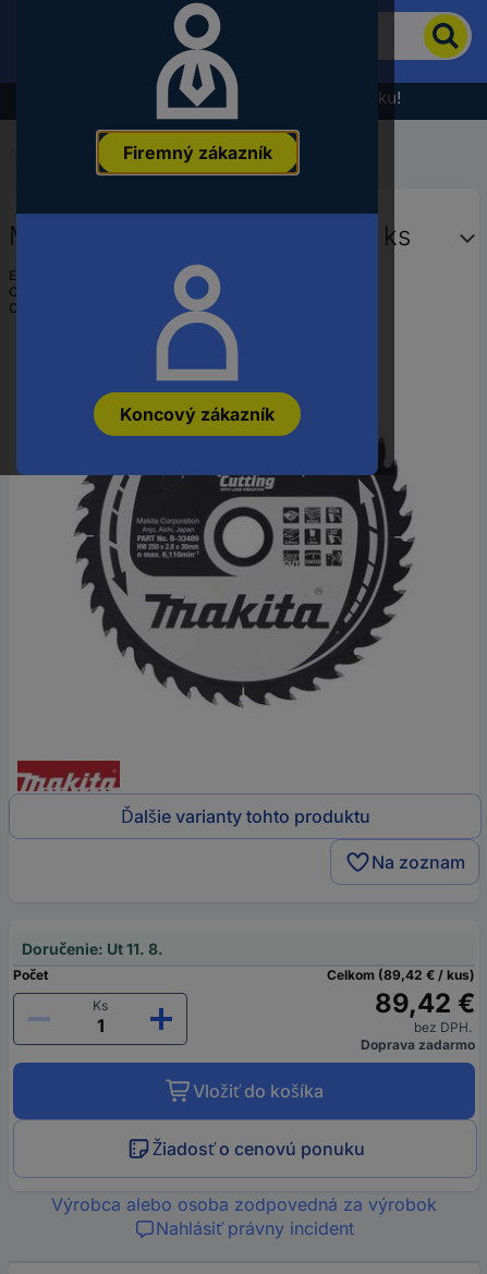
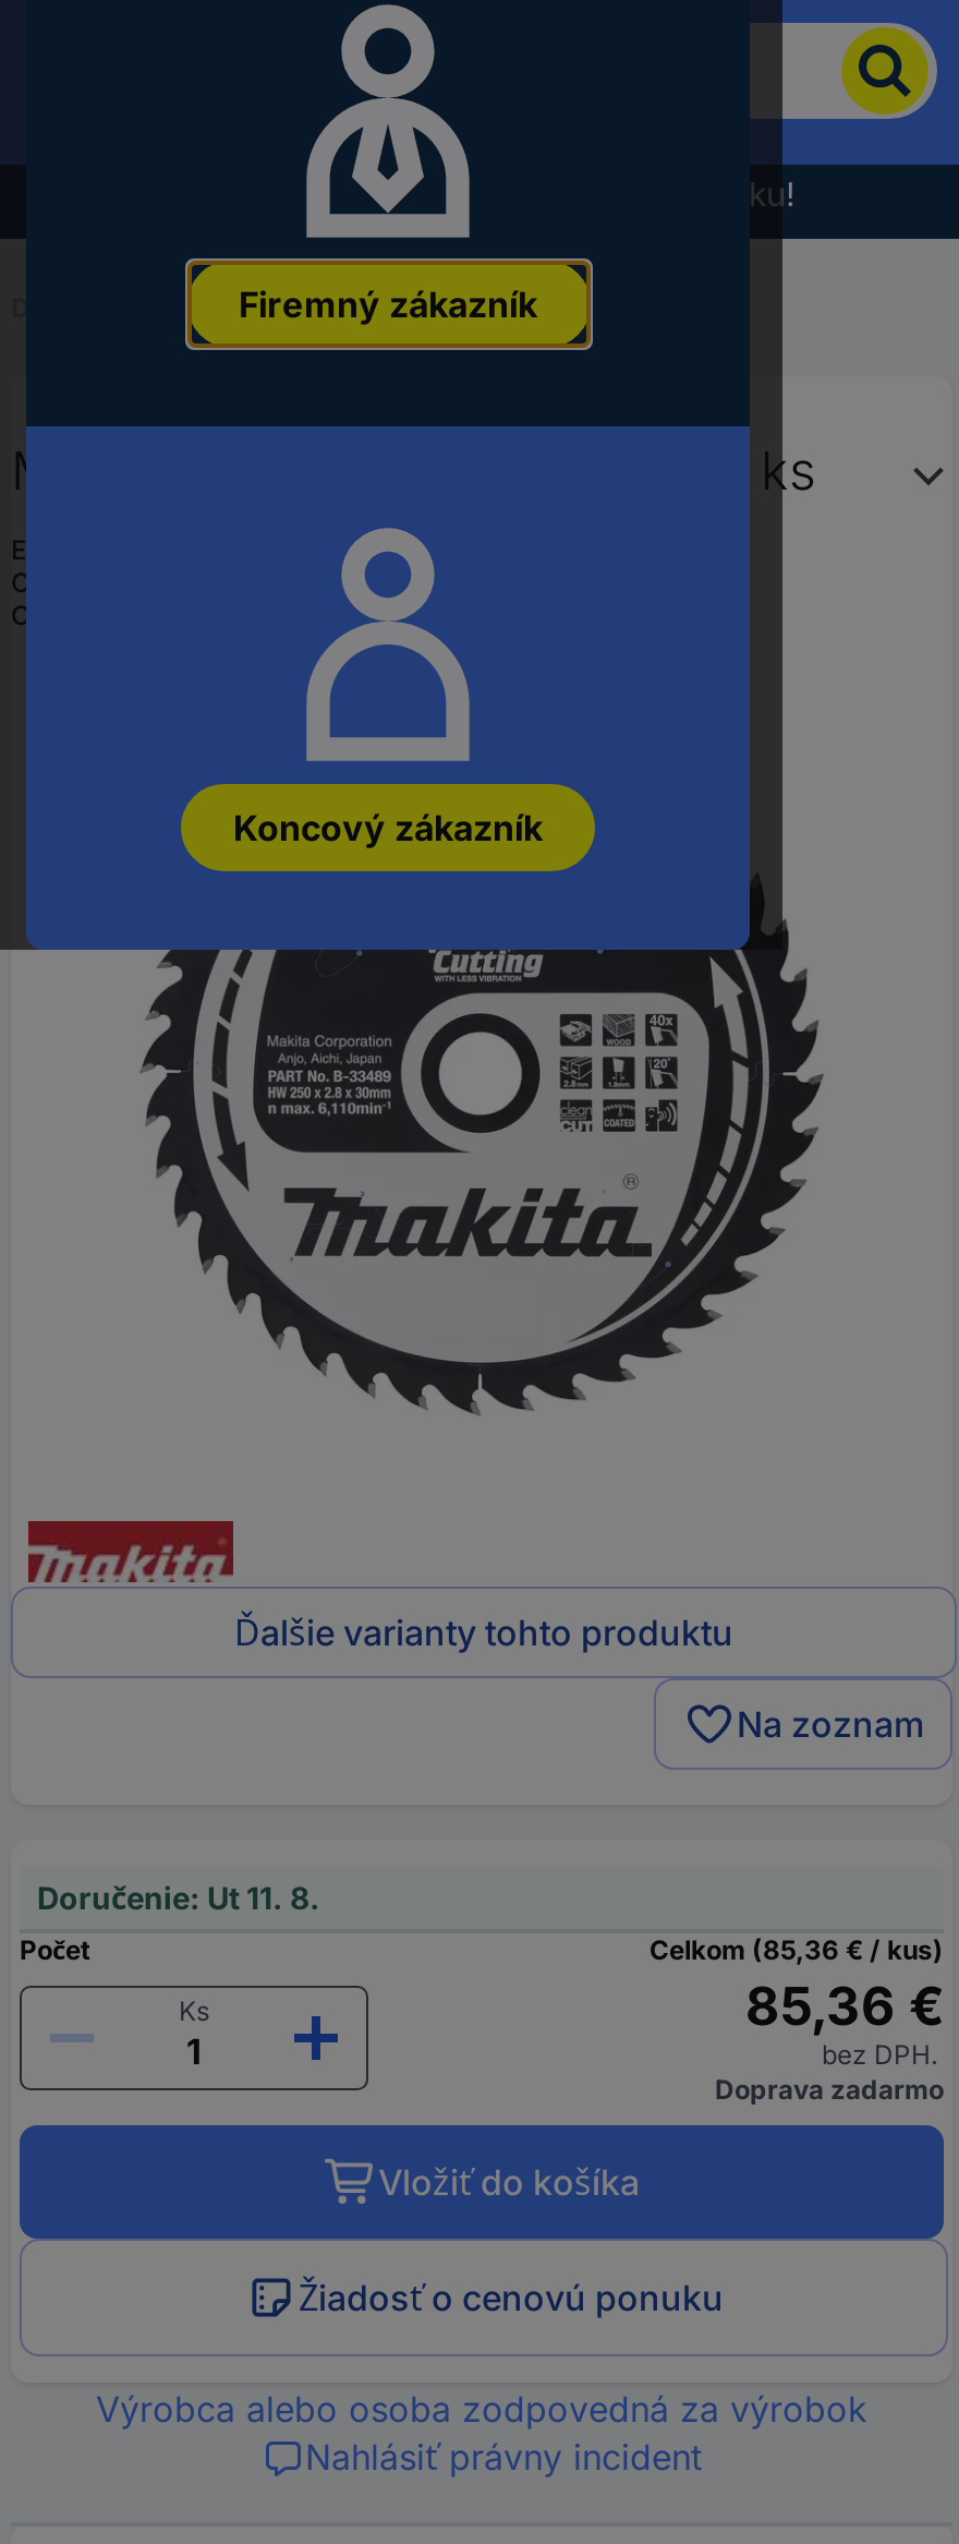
- Celkom (89,42 € / kus)
+ Celkom (85,36 € / kus)

- 89,42 €
+ 85,36 €
